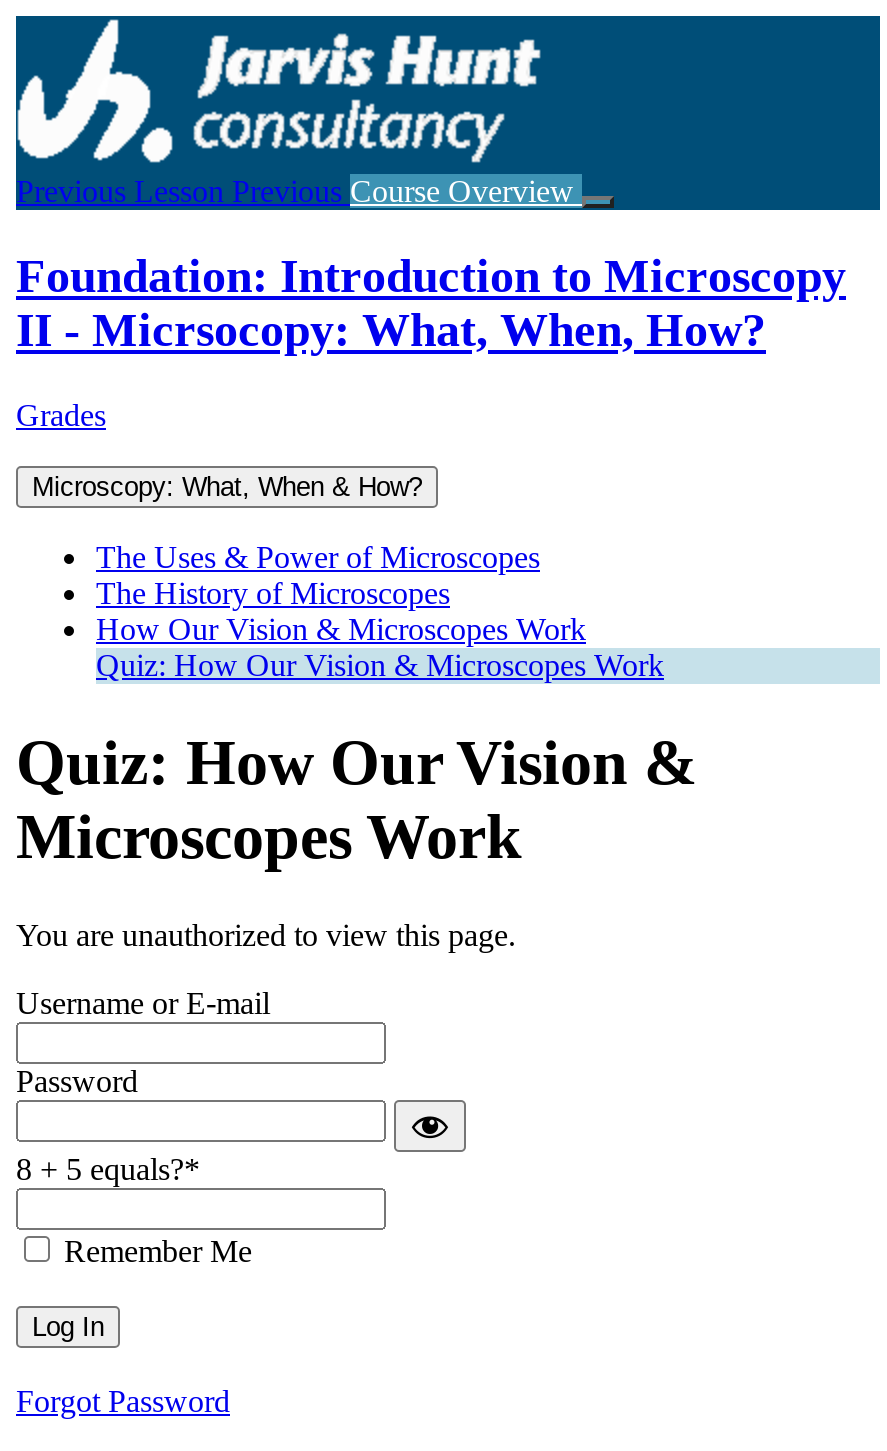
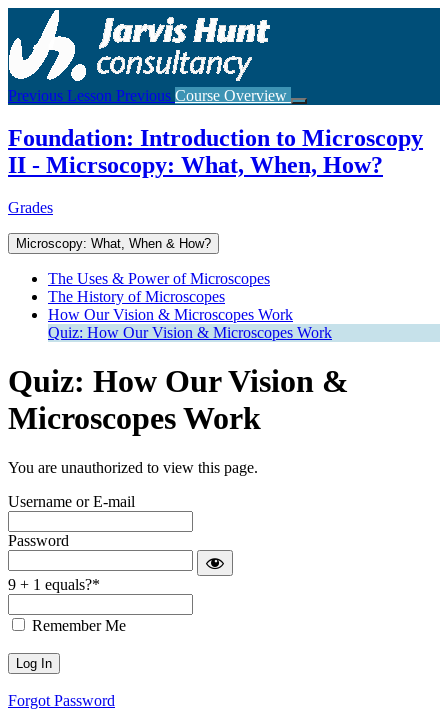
- 8 + 5 equals?*
+ 9 + 1 equals?*
